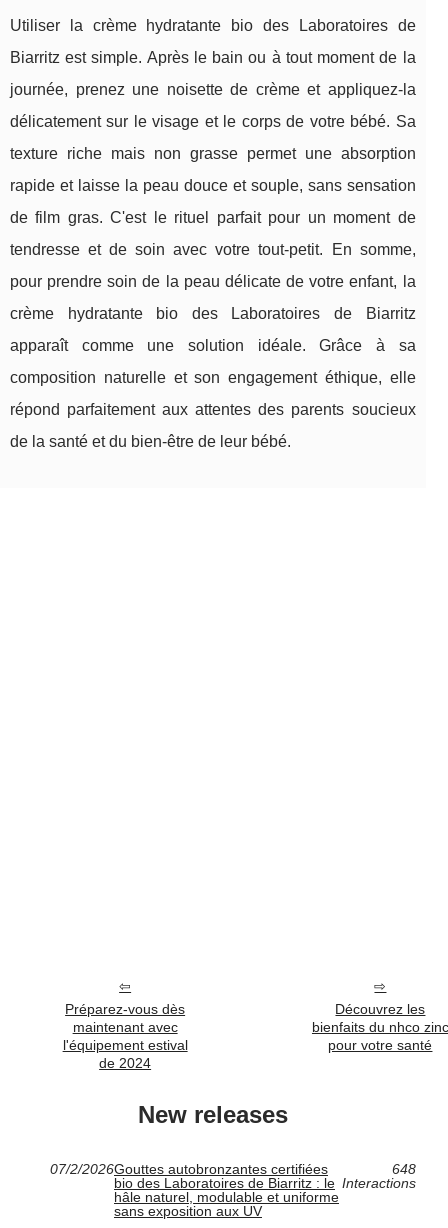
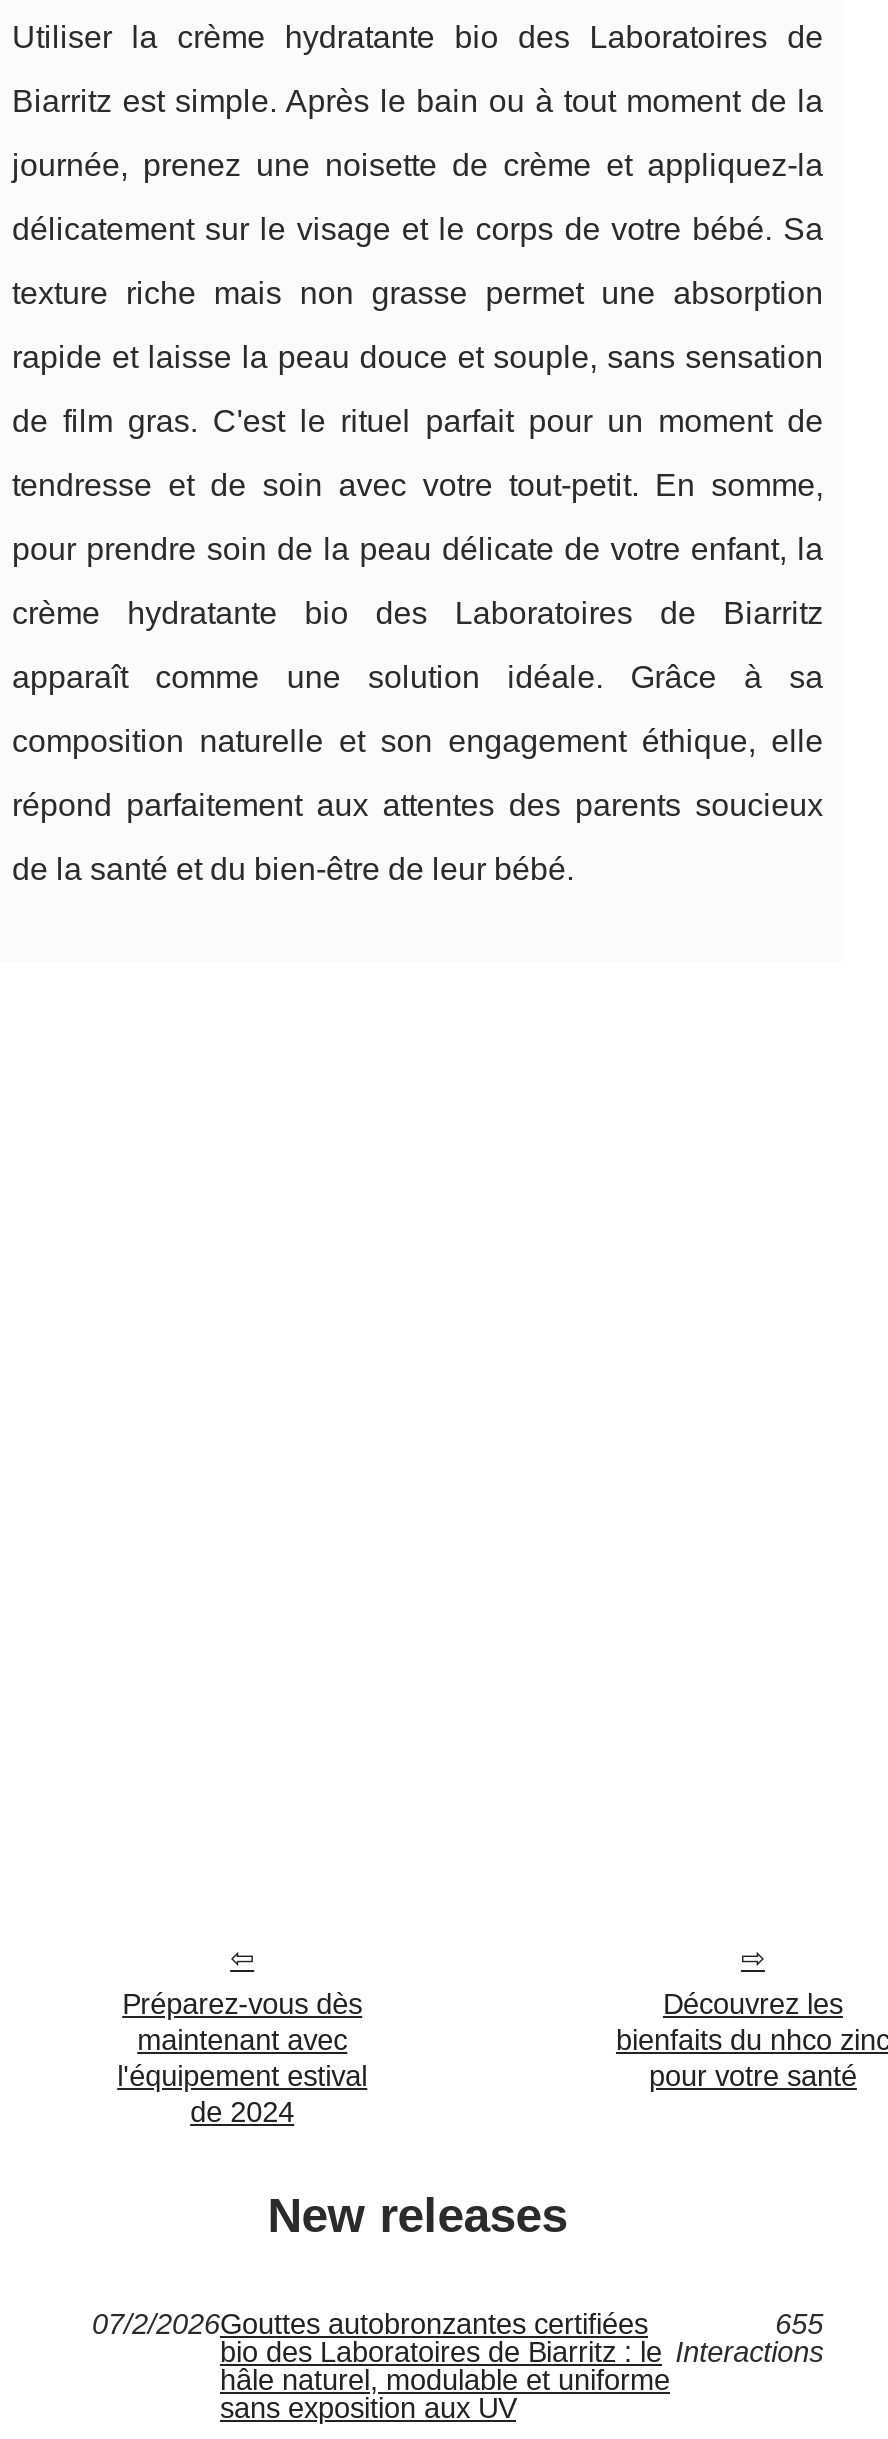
- 648
+ 655
